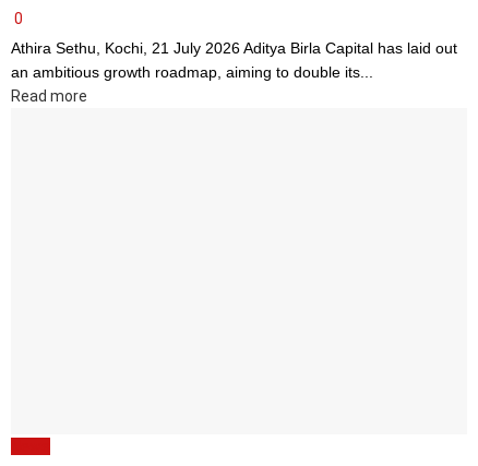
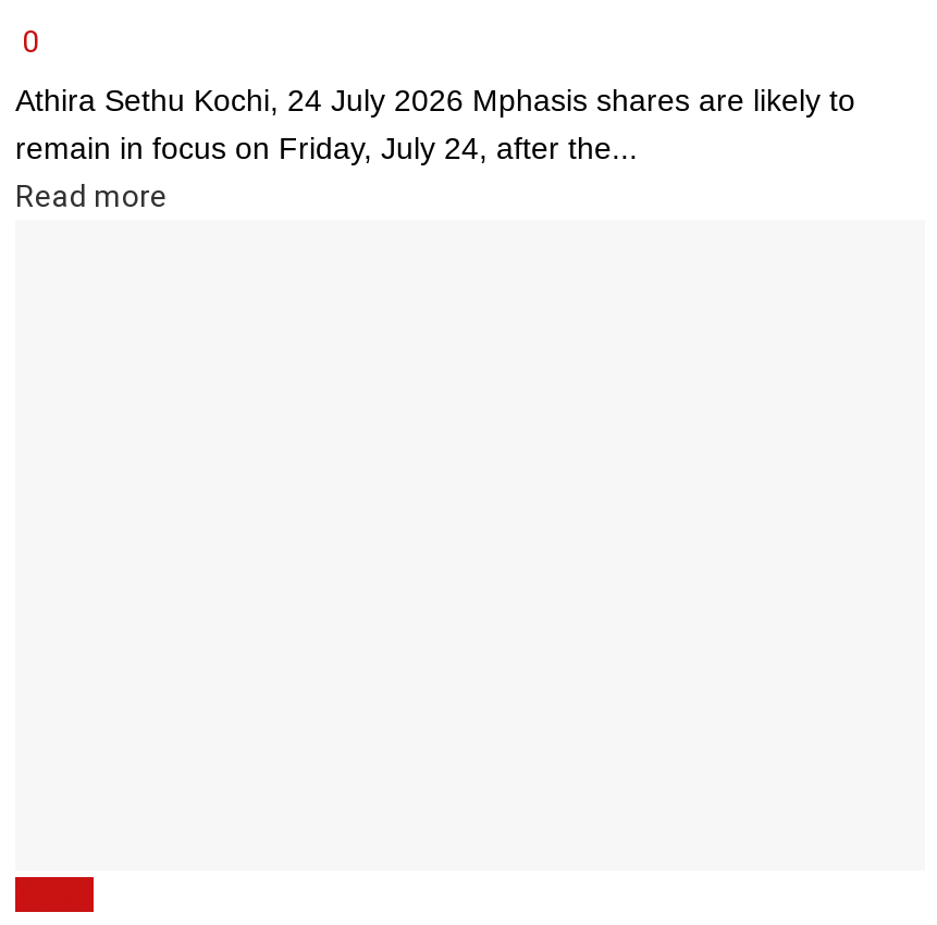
- Athira Sethu, Kochi, 21 July 2026 Aditya Birla Capital has laid out
- an ambitious growth roadmap, aiming to double its...
+ Athira Sethu Kochi, 24 July 2026 Mphasis shares are likely to
+ remain in focus on Friday, July 24, after the...
